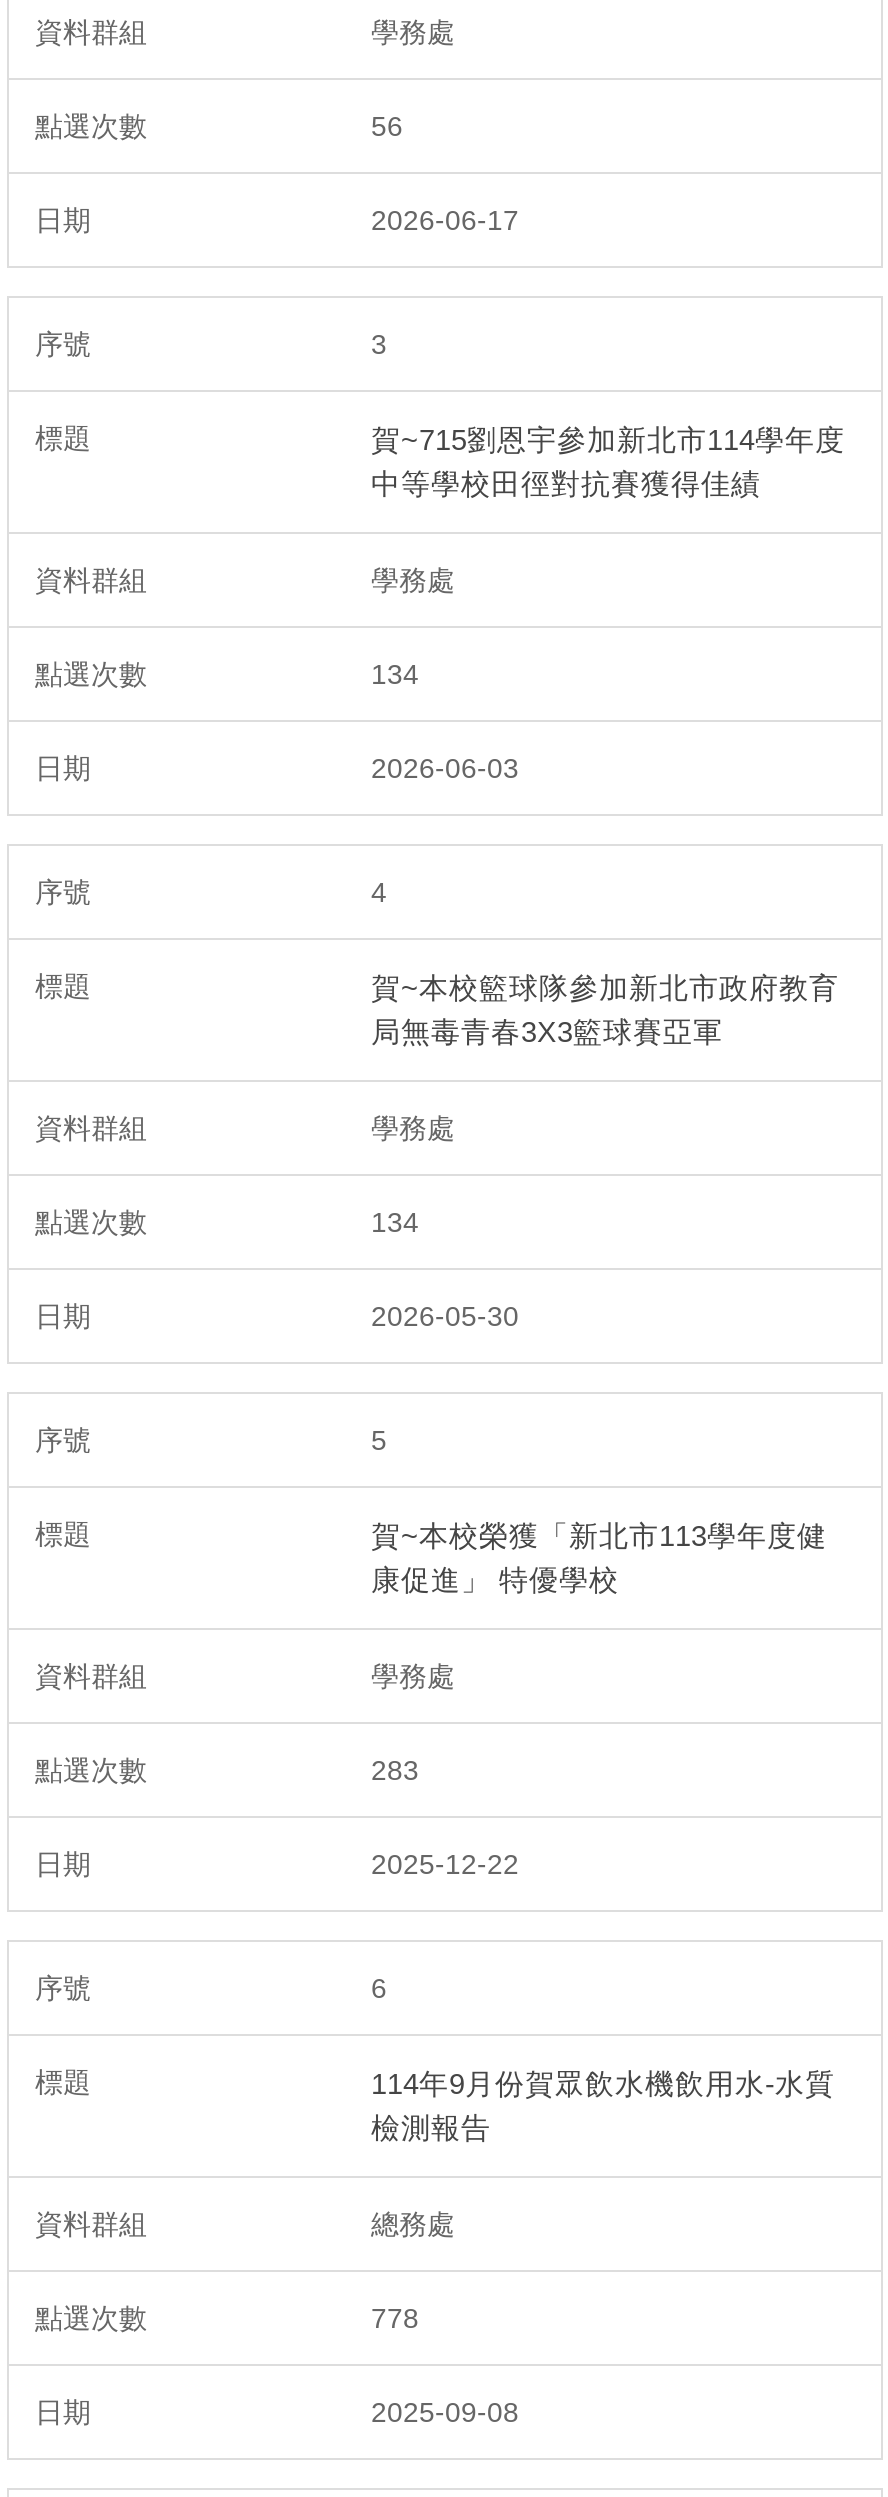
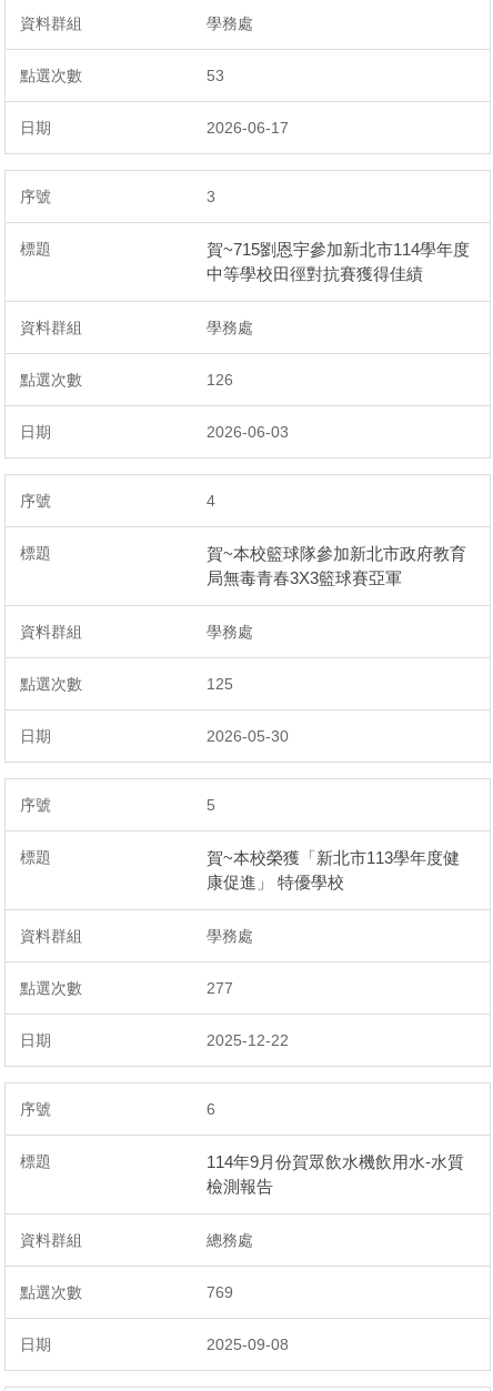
- 56
+ 53

- 134
+ 126

- 134
+ 125

- 283
+ 277

- 778
+ 769
